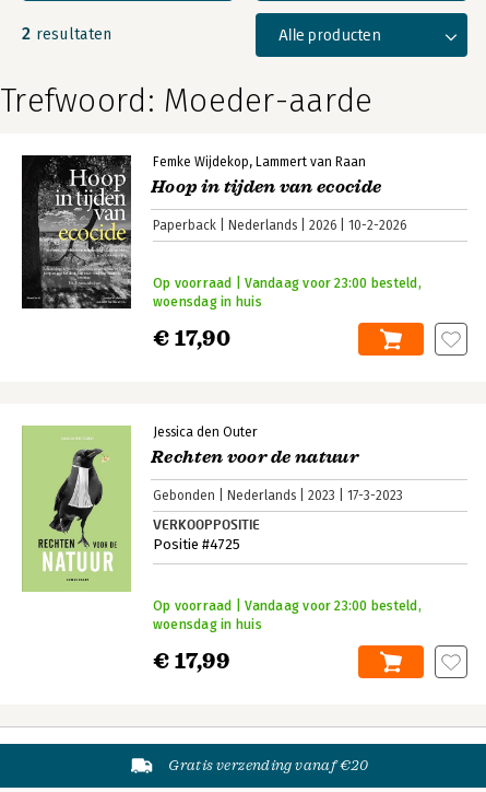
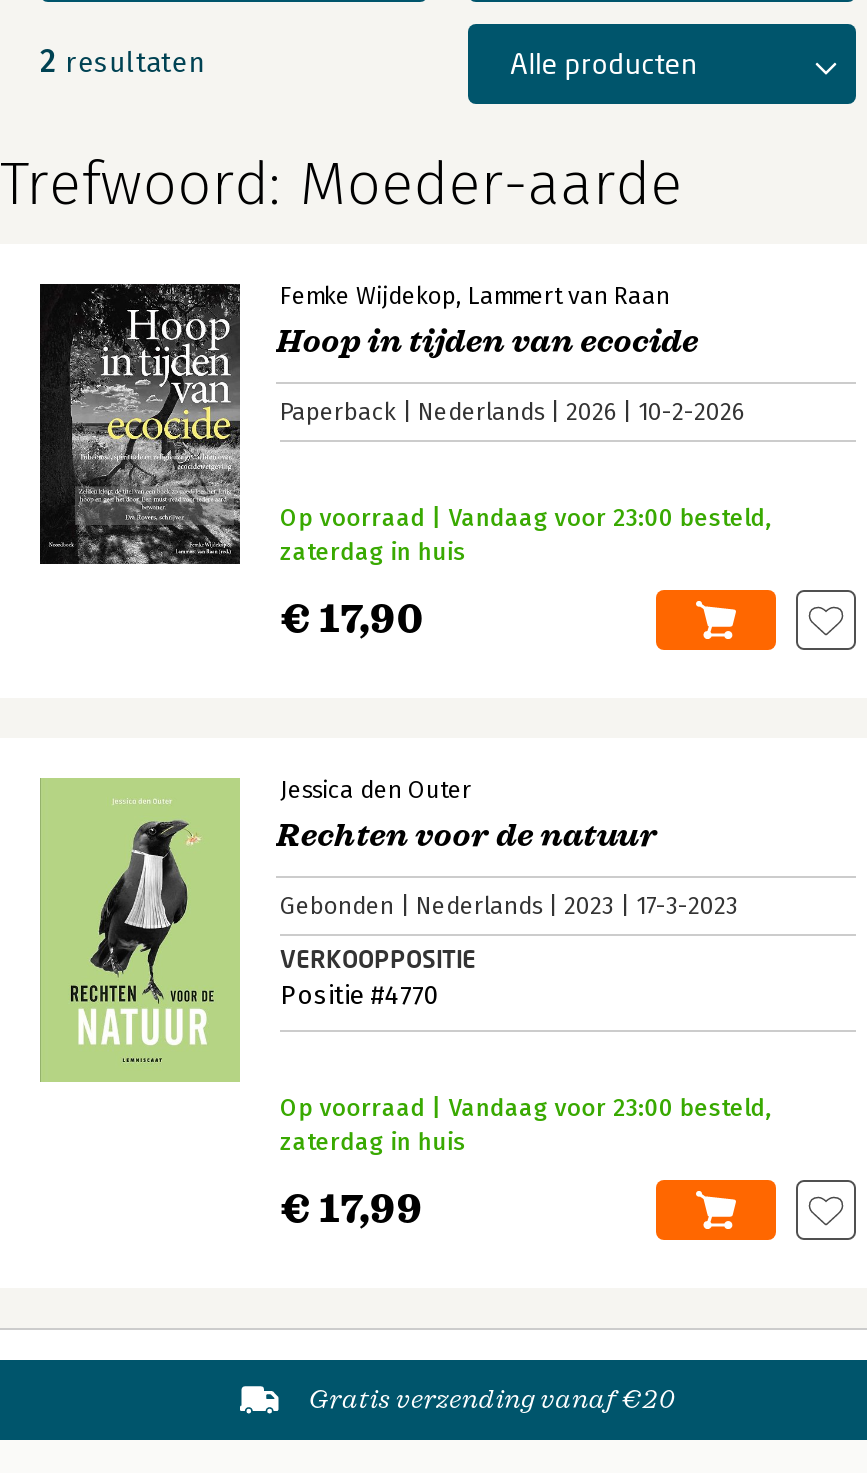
- woensdag in huis
+ zaterdag in huis

- Positie #4725
+ Positie #4770

- woensdag in huis
+ zaterdag in huis
